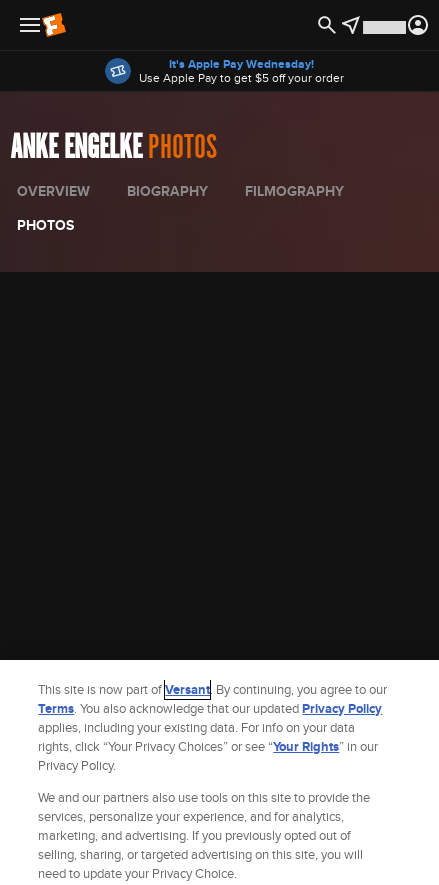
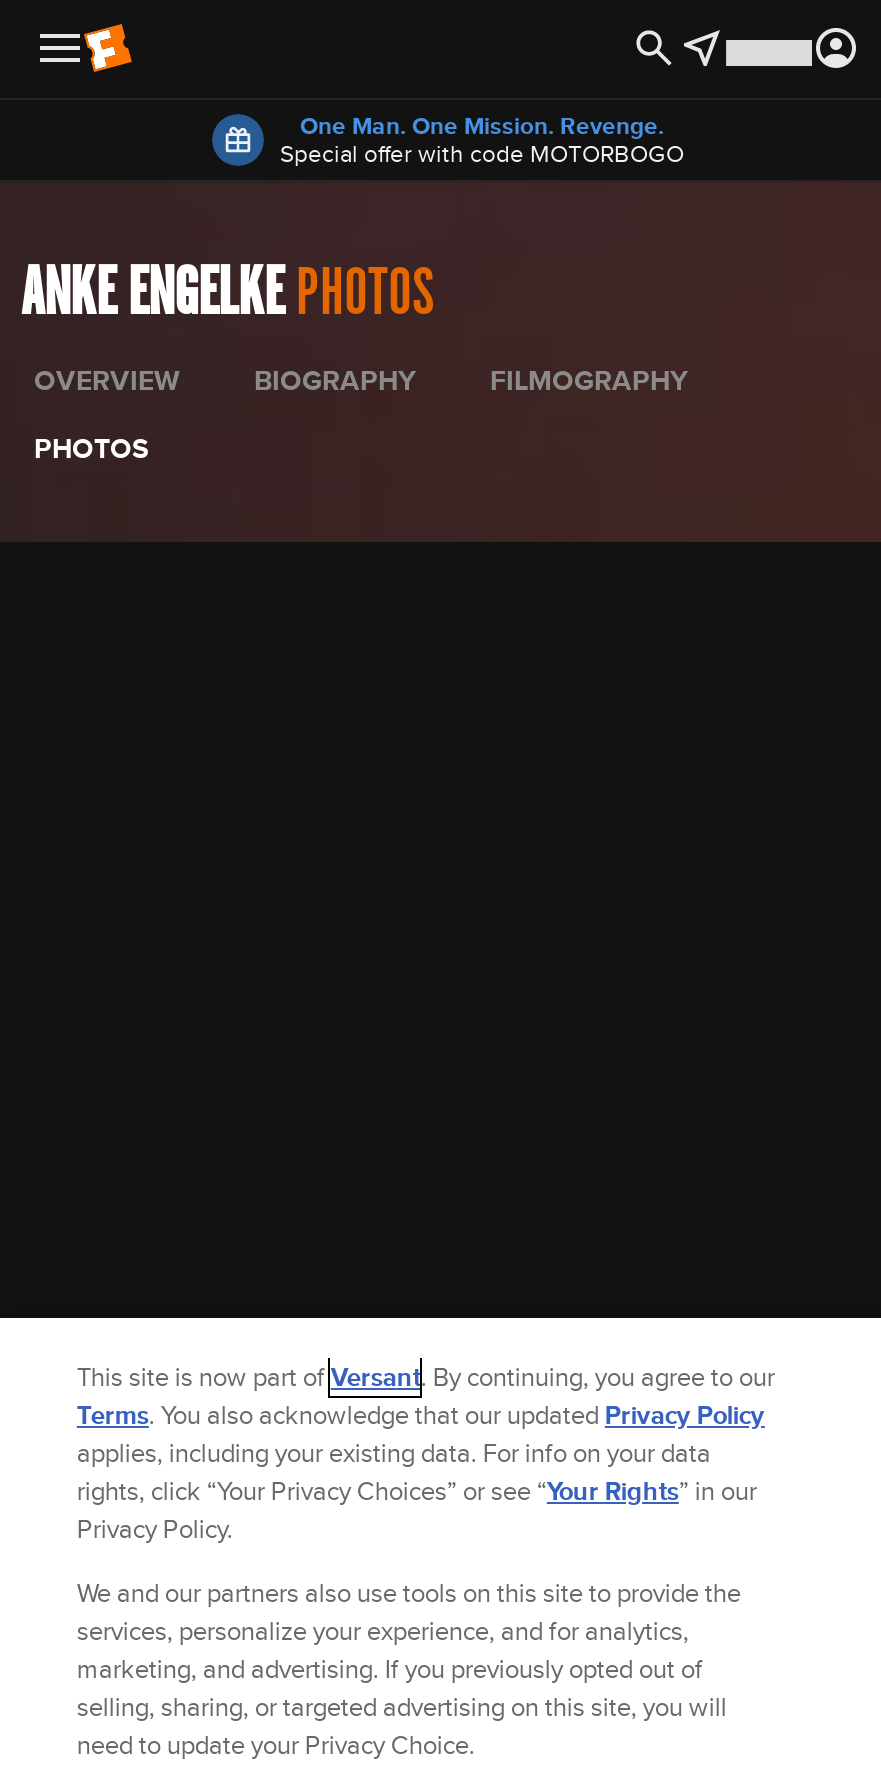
- It's Apple Pay Wednesday!
- Use Apple Pay to get $5 off your order
+ One Man. One Mission. Revenge.
+ Special offer with code MOTORBOGO
